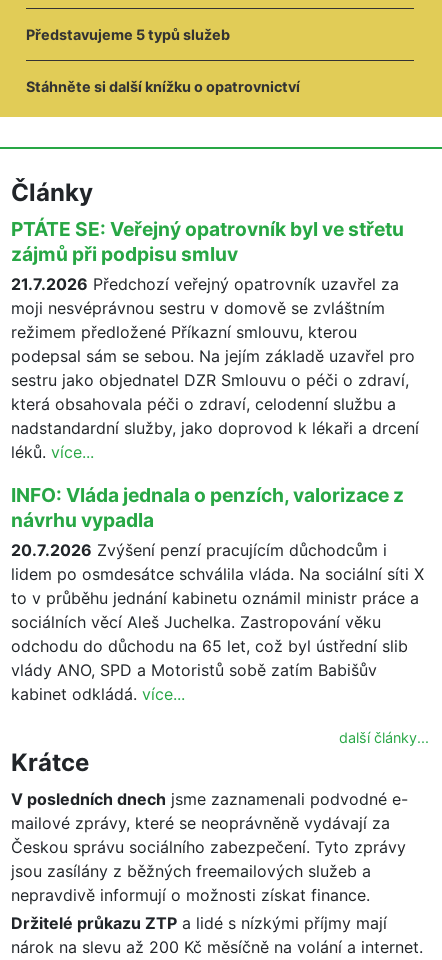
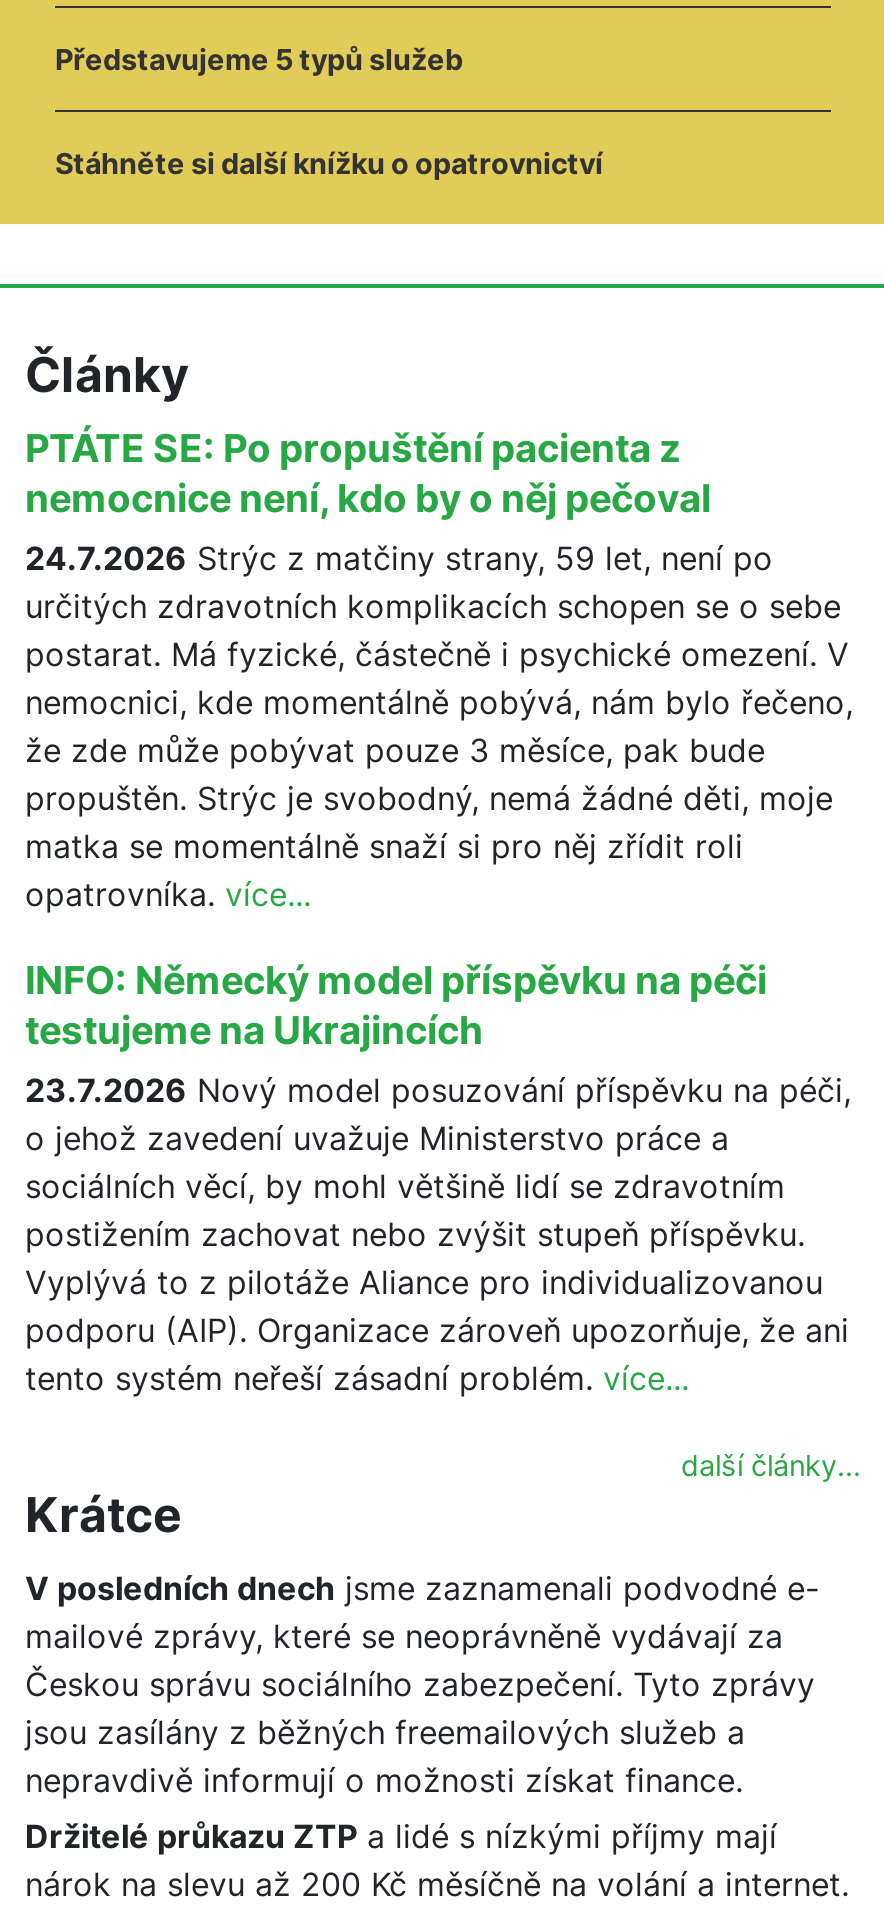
- PTÁTE SE: Veřejný opatrovník byl ve střetu
- zájmů při podpisu smluv
- 21.7.2026 Předchozí veřejný opatrovník uzavřel za
- moji nesvéprávnou sestru v domově se zvláštním
- režimem předložené Příkazní smlouvu, kterou
- podepsal sám se sebou. Na jejím základě uzavřel pro
- sestru jako objednatel DZR Smlouvu o péči o zdraví,
- která obsahovala péči o zdraví, celodenní službu a
- nadstandardní služby, jako doprovod k lékaři a drcení
- léků. více...
+ PTÁTE SE: Po propuštění pacienta z
+ nemocnice není, kdo by o něj pečoval
+ 24.7.2026 Strýc z matčiny strany, 59 let, není po
+ určitých zdravotních komplikacích schopen se o sebe
+ postarat. Má fyzické, částečně i psychické omezení. V
+ nemocnici, kde momentálně pobývá, nám bylo řečeno,
+ že zde může pobývat pouze 3 měsíce, pak bude
+ propuštěn. Strýc je svobodný, nemá žádné děti, moje
+ matka se momentálně snaží si pro něj zřídit roli
+ opatrovníka. více...

- INFO: Vláda jednala o penzích, valorizace z
- návrhu vypadla
- 20.7.2026 Zvýšení penzí pracujícím důchodcům i
- lidem po osmdesátce schválila vláda. Na sociální síti X
- to v průběhu jednání kabinetu oznámil ministr práce a
- sociálních věcí Aleš Juchelka. Zastropování věku
- odchodu do důchodu na 65 let, což byl ústřední slib
- vlády ANO, SPD a Motoristů sobě zatím Babišův
- kabinet odkládá. více...
+ INFO: Německý model příspěvku na péči
+ testujeme na Ukrajincích
+ 23.7.2026 Nový model posuzování příspěvku na péči,
+ o jehož zavedení uvažuje Ministerstvo práce a
+ sociálních věcí, by mohl většině lidí se zdravotním
+ postižením zachovat nebo zvýšit stupeň příspěvku.
+ Vyplývá to z pilotáže Aliance pro individualizovanou
+ podporu (AIP). Organizace zároveň upozorňuje, že ani
+ tento systém neřeší zásadní problém. více...
